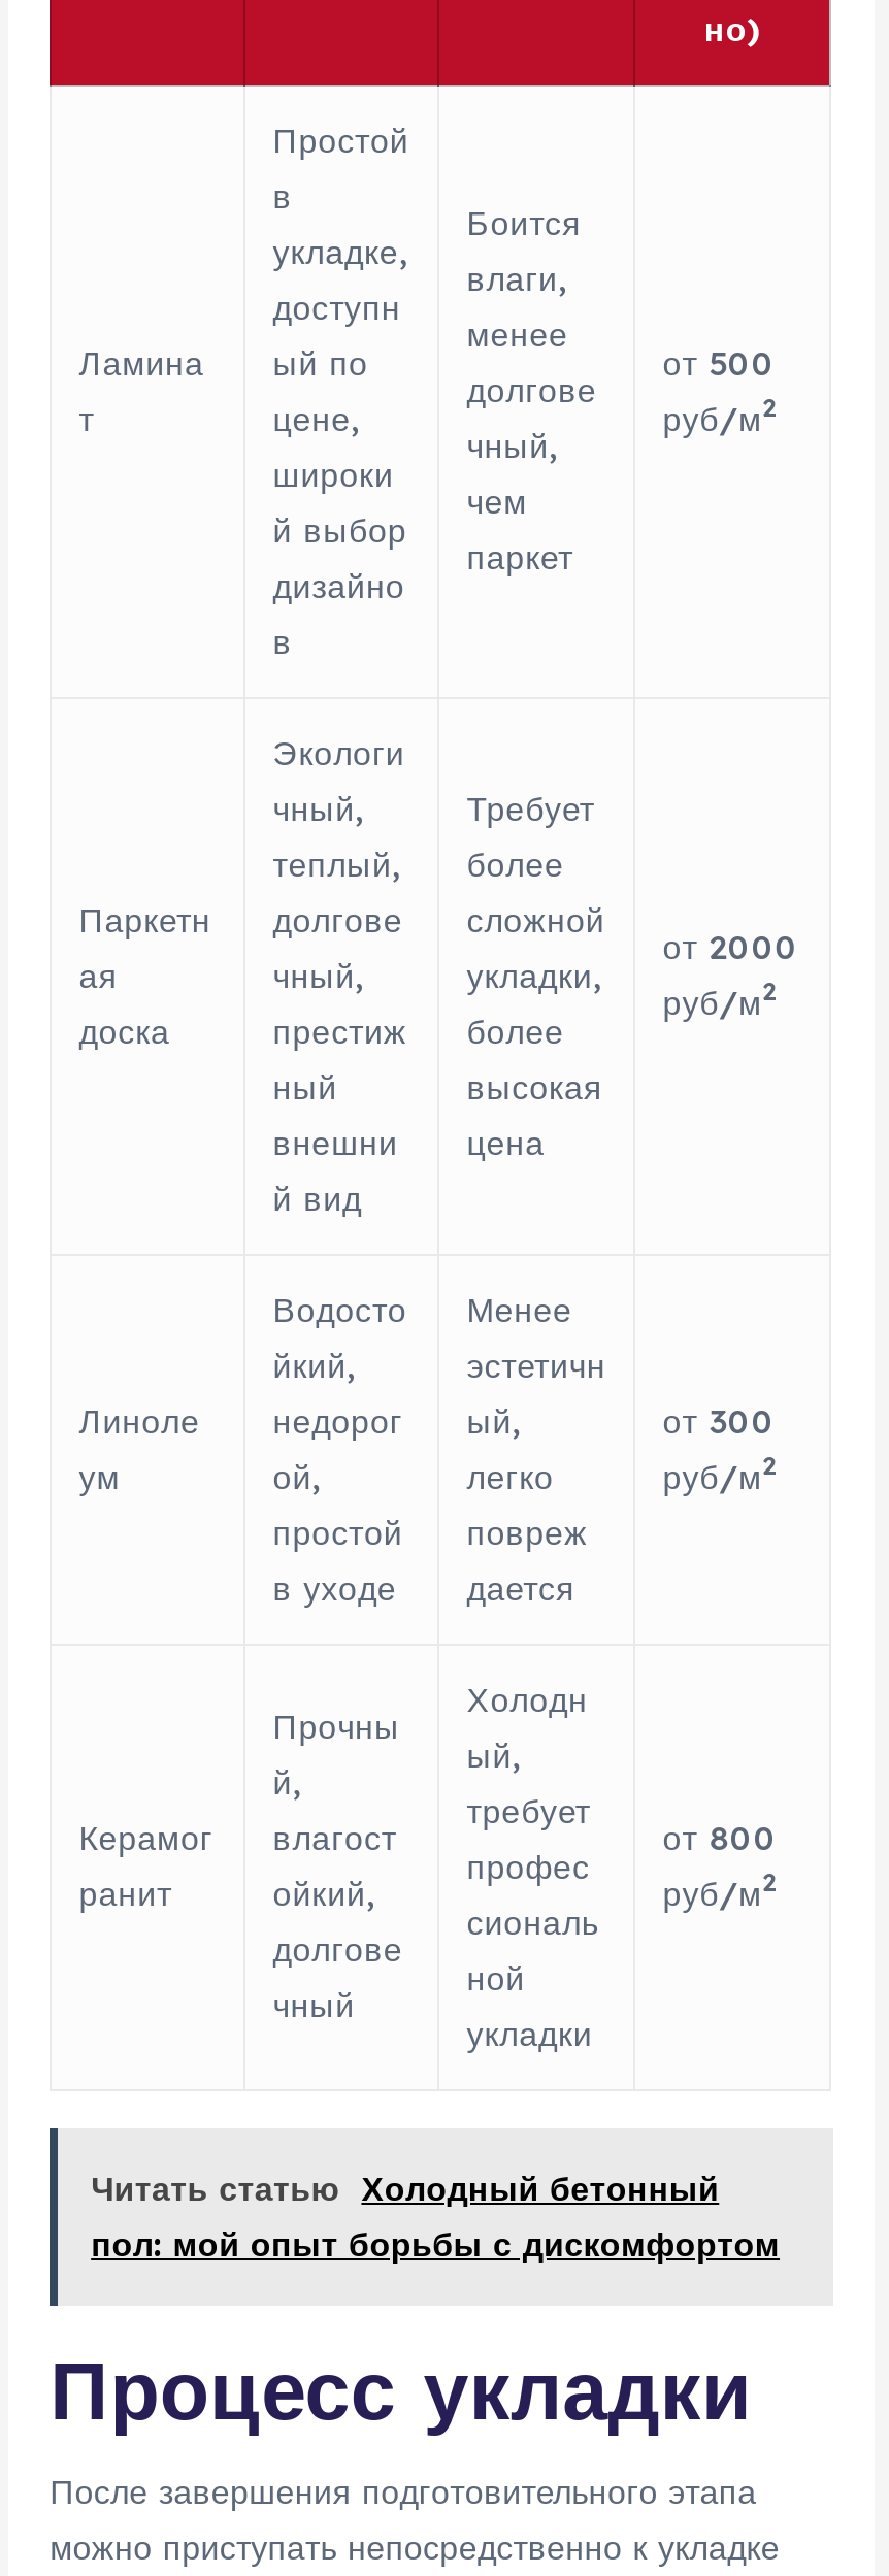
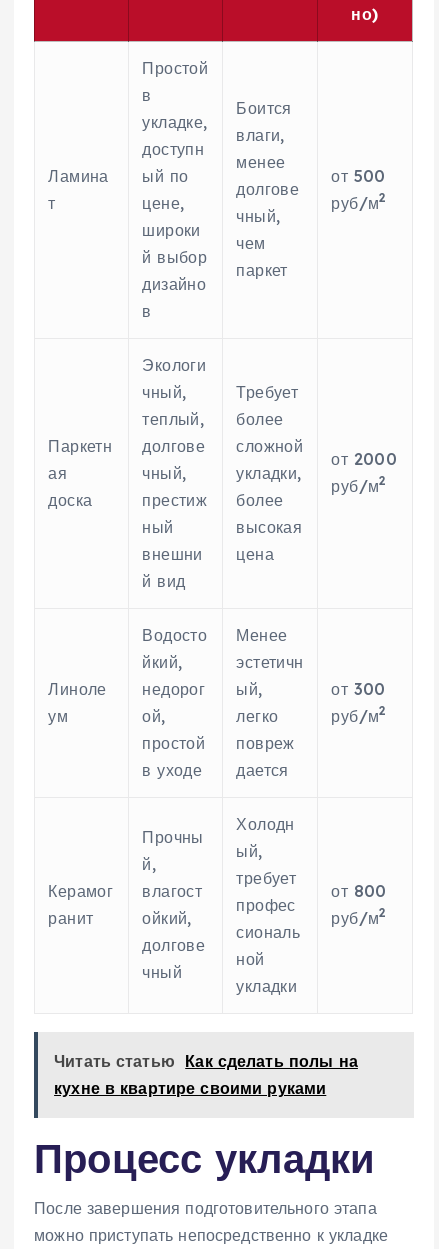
- Читать статью Холодный бетонный
- пол: мой опыт борьбы с дискомфортом
+ Читать статью Как сделать полы на
+ кухне в квартире своими руками
